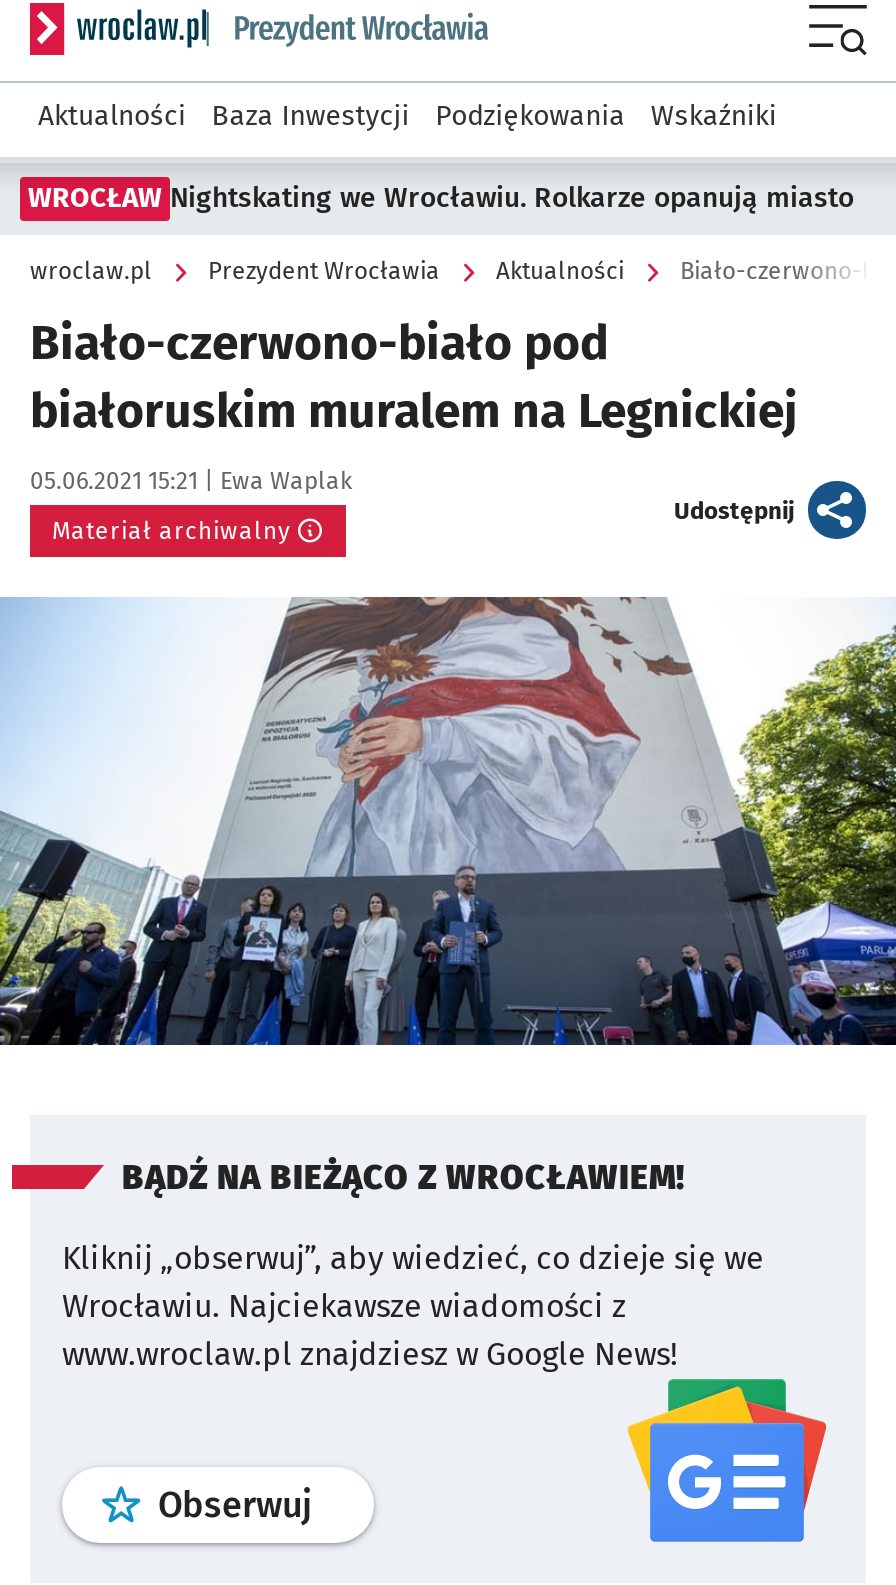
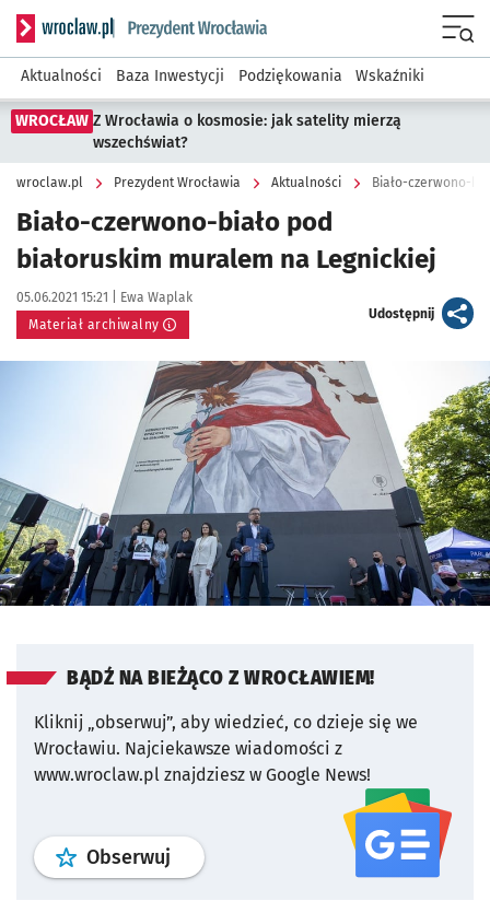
- WROCŁAW Nightskating we Wrocławiu. Rolkarze opanują miasto
+ WROCŁAW Z Wrocławia o kosmosie: jak satelity mierzą
+ wszechświat?
